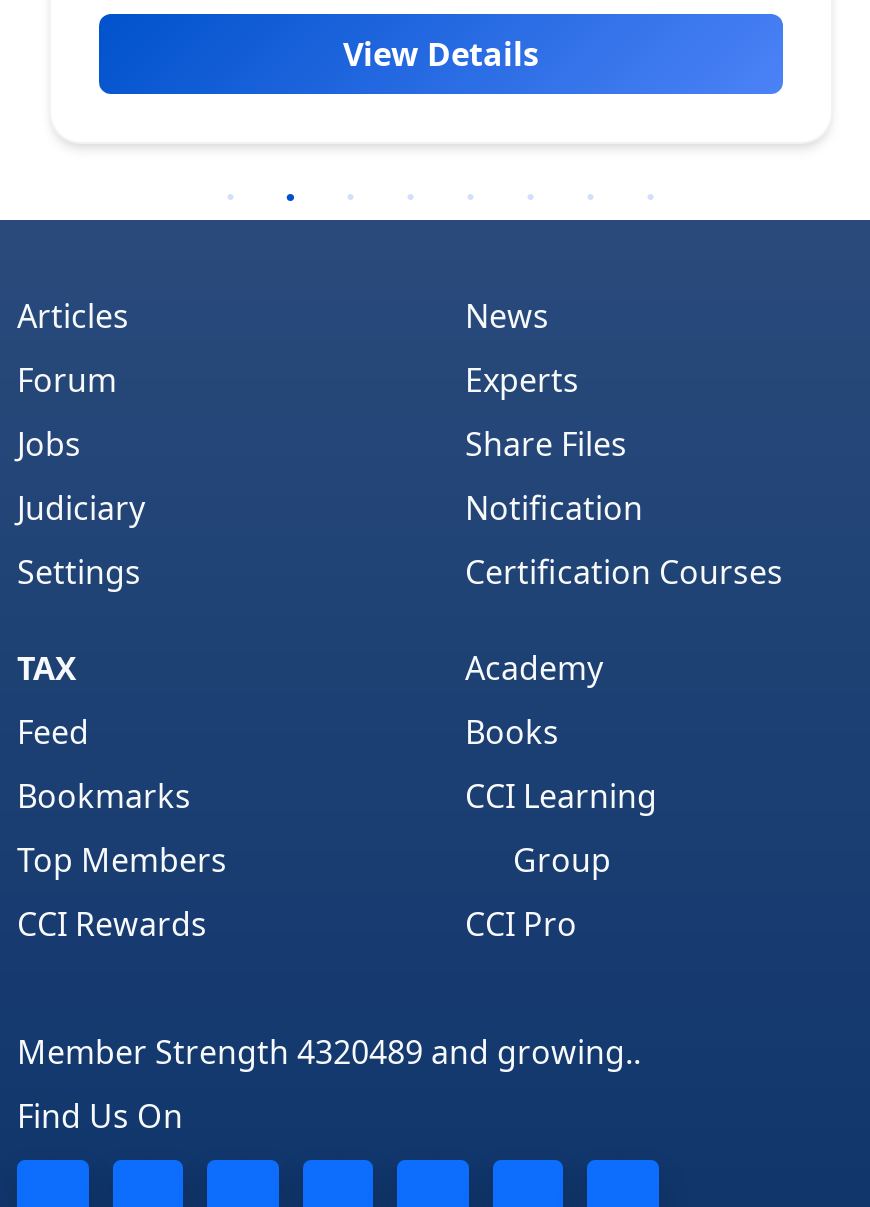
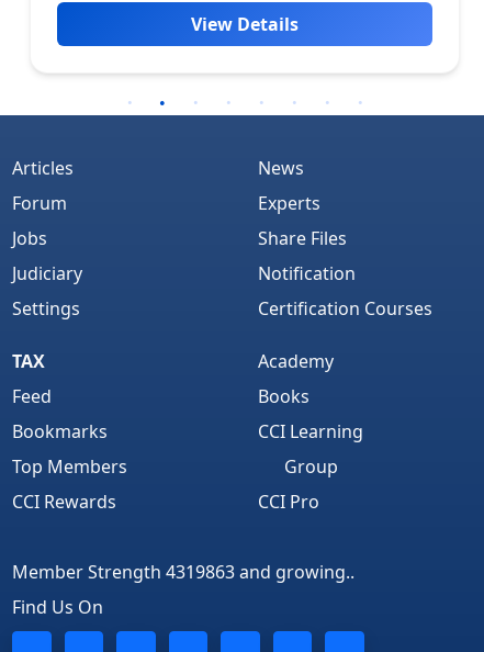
- Member Strength 4320489 and growing..
+ Member Strength 4319863 and growing..
